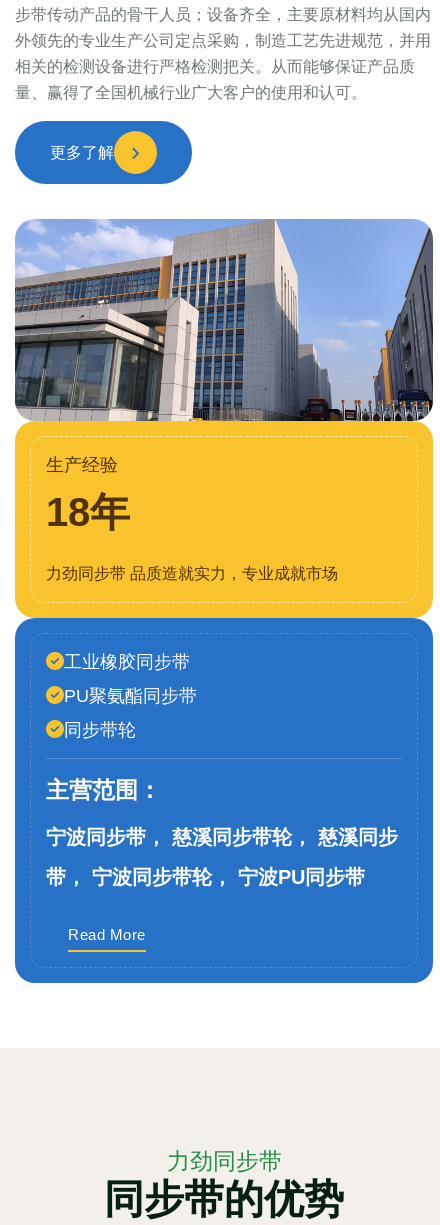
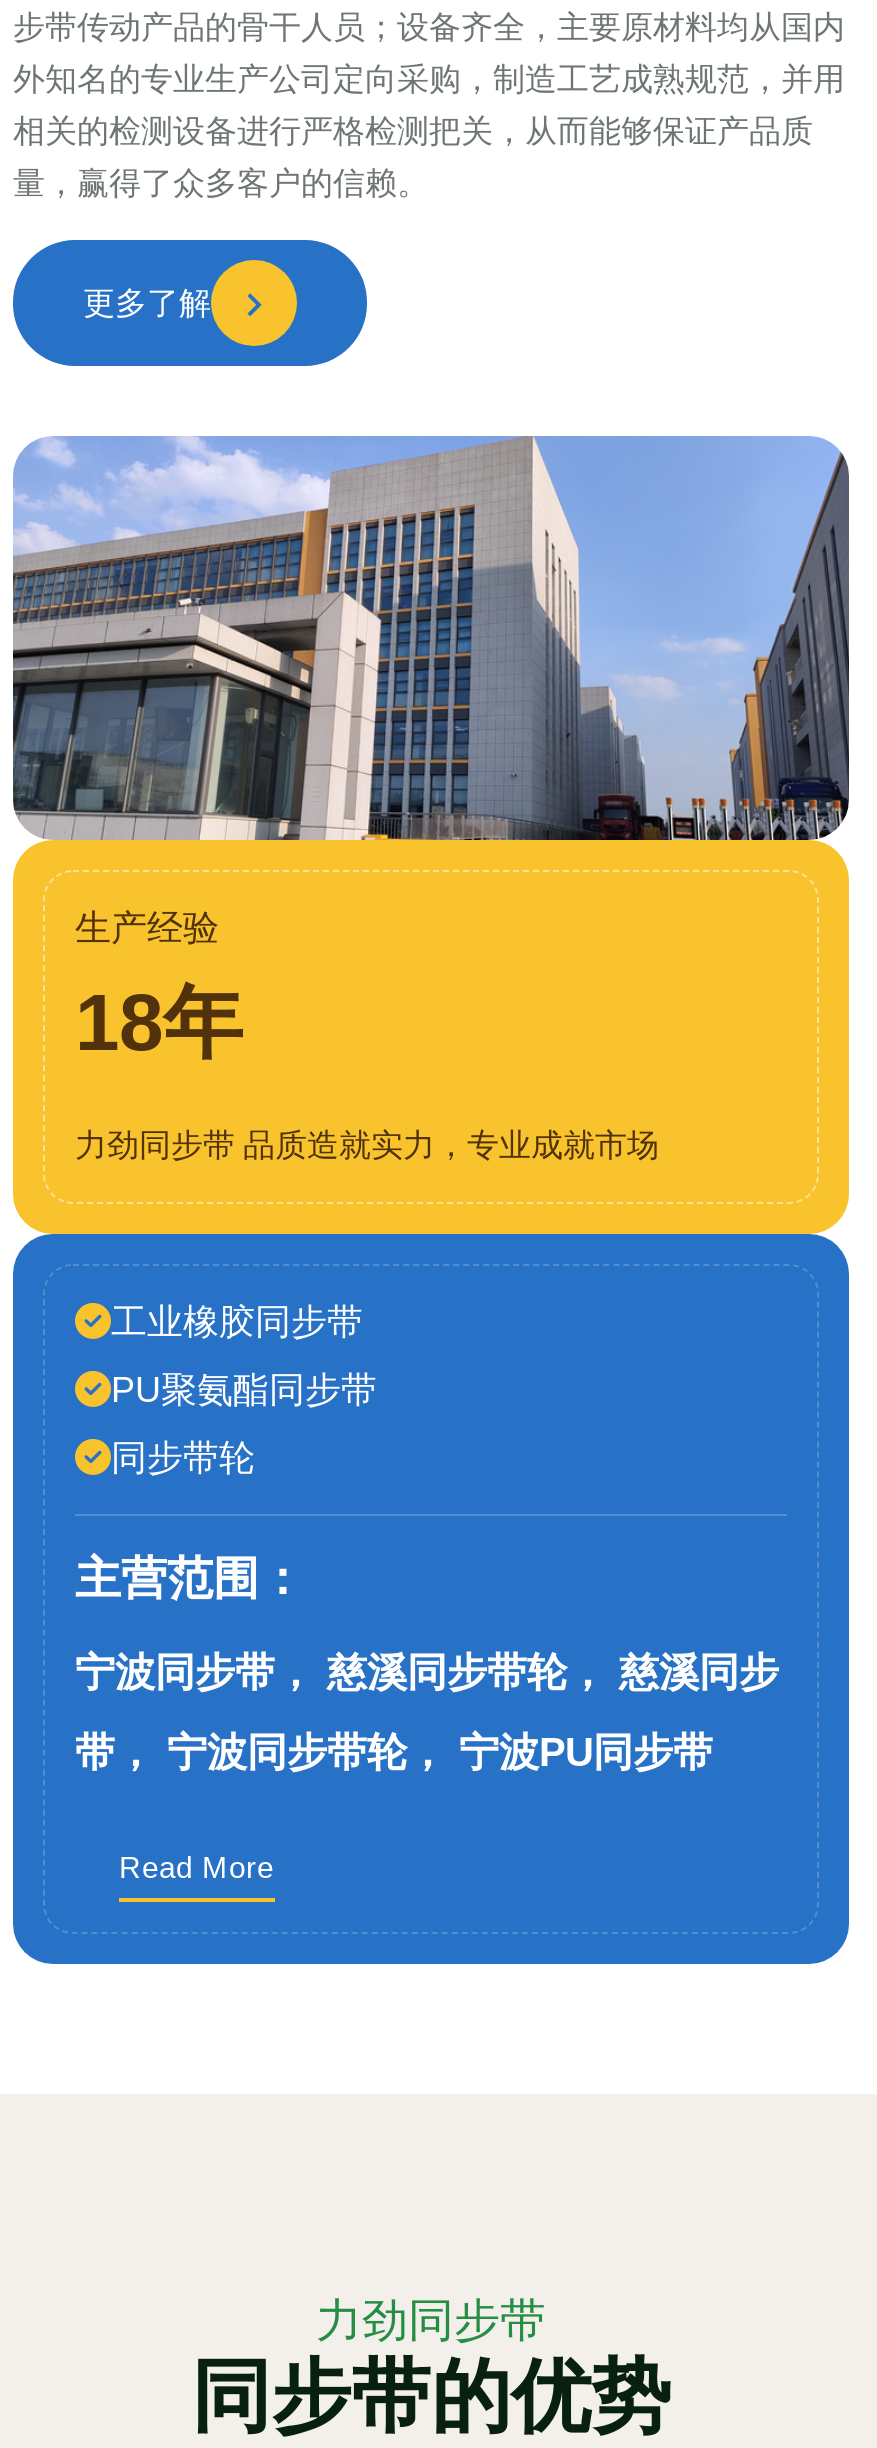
- 外领先的专业生产公司定点采购，制造工艺先进规范，并用
+ 外知名的专业生产公司定向采购，制造工艺成熟规范，并用

- 相关的检测设备进行严格检测把关。从而能够保证产品质
+ 相关的检测设备进行严格检测把关，从而能够保证产品质

- 量、赢得了全国机械行业广大客户的使用和认可。
+ 量，赢得了众多客户的信赖。
